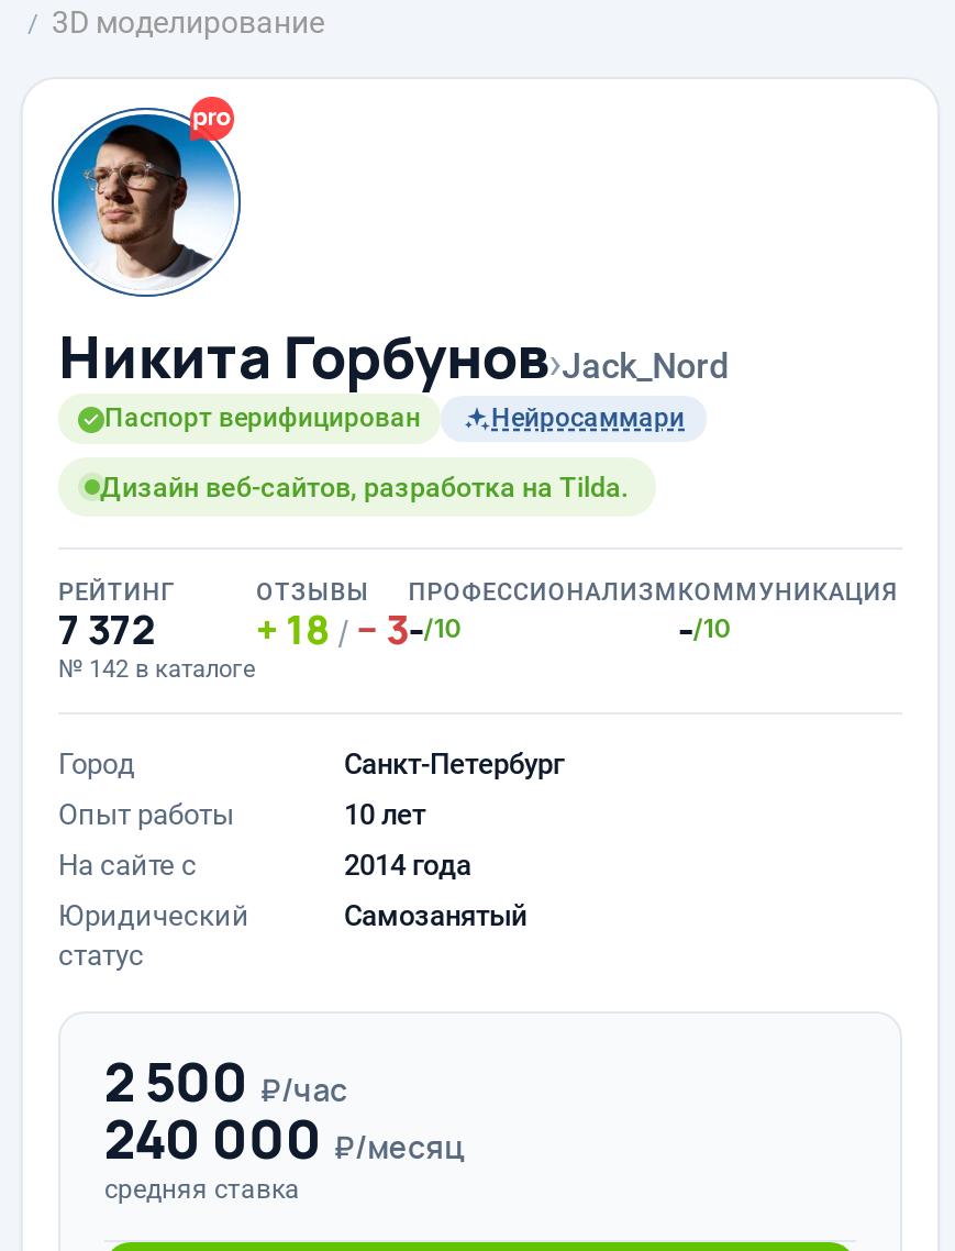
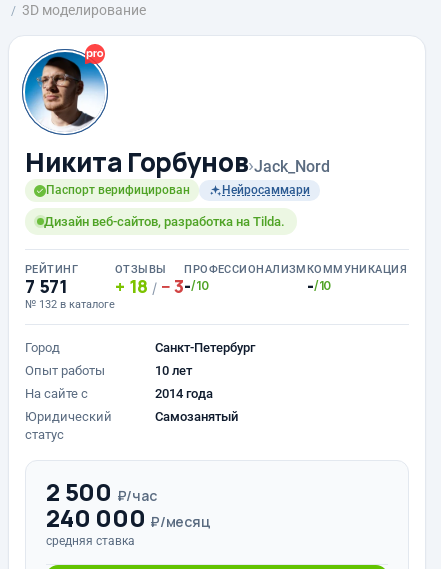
- 7 372
+ 7 571

- № 142 в каталоге
+ № 132 в каталоге
